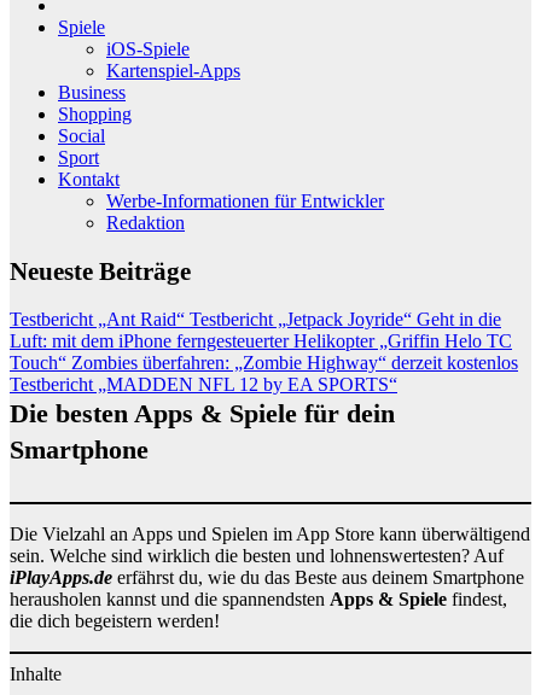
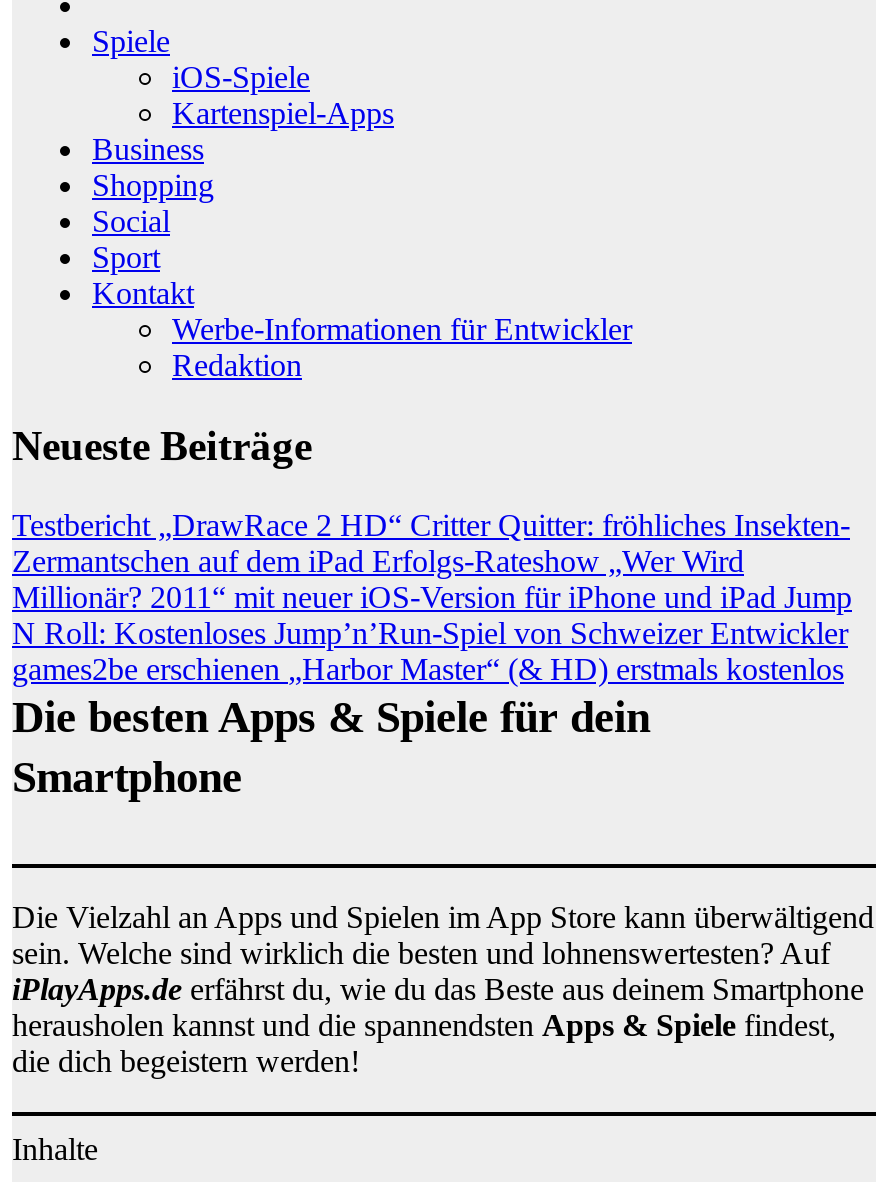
- Testbericht „Ant Raid“ Testbericht „Jetpack Joyride“ Geht in die
- Luft: mit dem iPhone ferngesteuerter Helikopter „Griffin Helo TC
- Touch“ Zombies überfahren: „Zombie Highway“ derzeit kostenlos
- Testbericht „MADDEN NFL 12 by EA SPORTS“
+ Testbericht „DrawRace 2 HD“ Critter Quitter: fröhliches Insekten-
+ Zermantschen auf dem iPad Erfolgs-Rateshow „Wer Wird
+ Millionär? 2011“ mit neuer iOS-Version für iPhone und iPad Jump
+ N Roll: Kostenloses Jump’n’Run-Spiel von Schweizer Entwickler
+ games2be erschienen „Harbor Master“ (& HD) erstmals kostenlos
